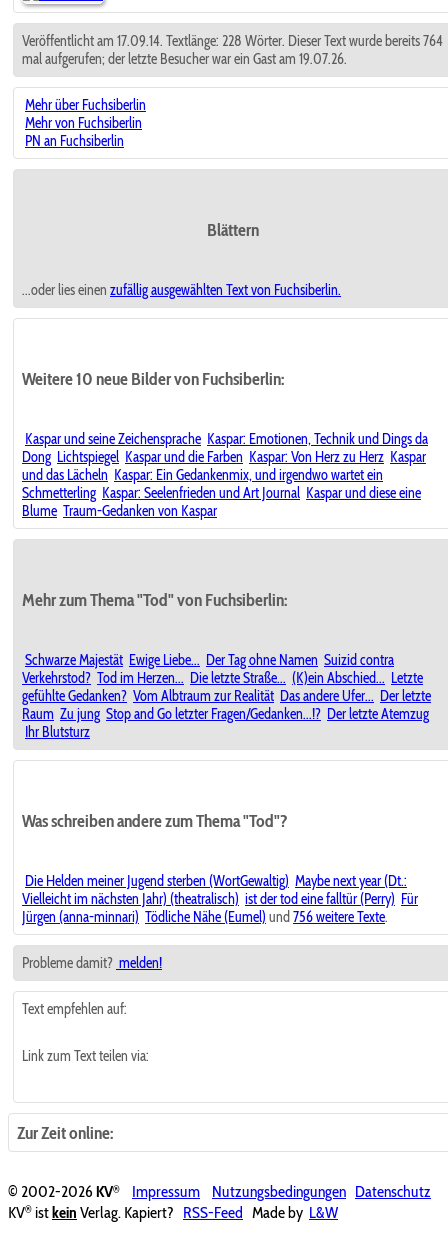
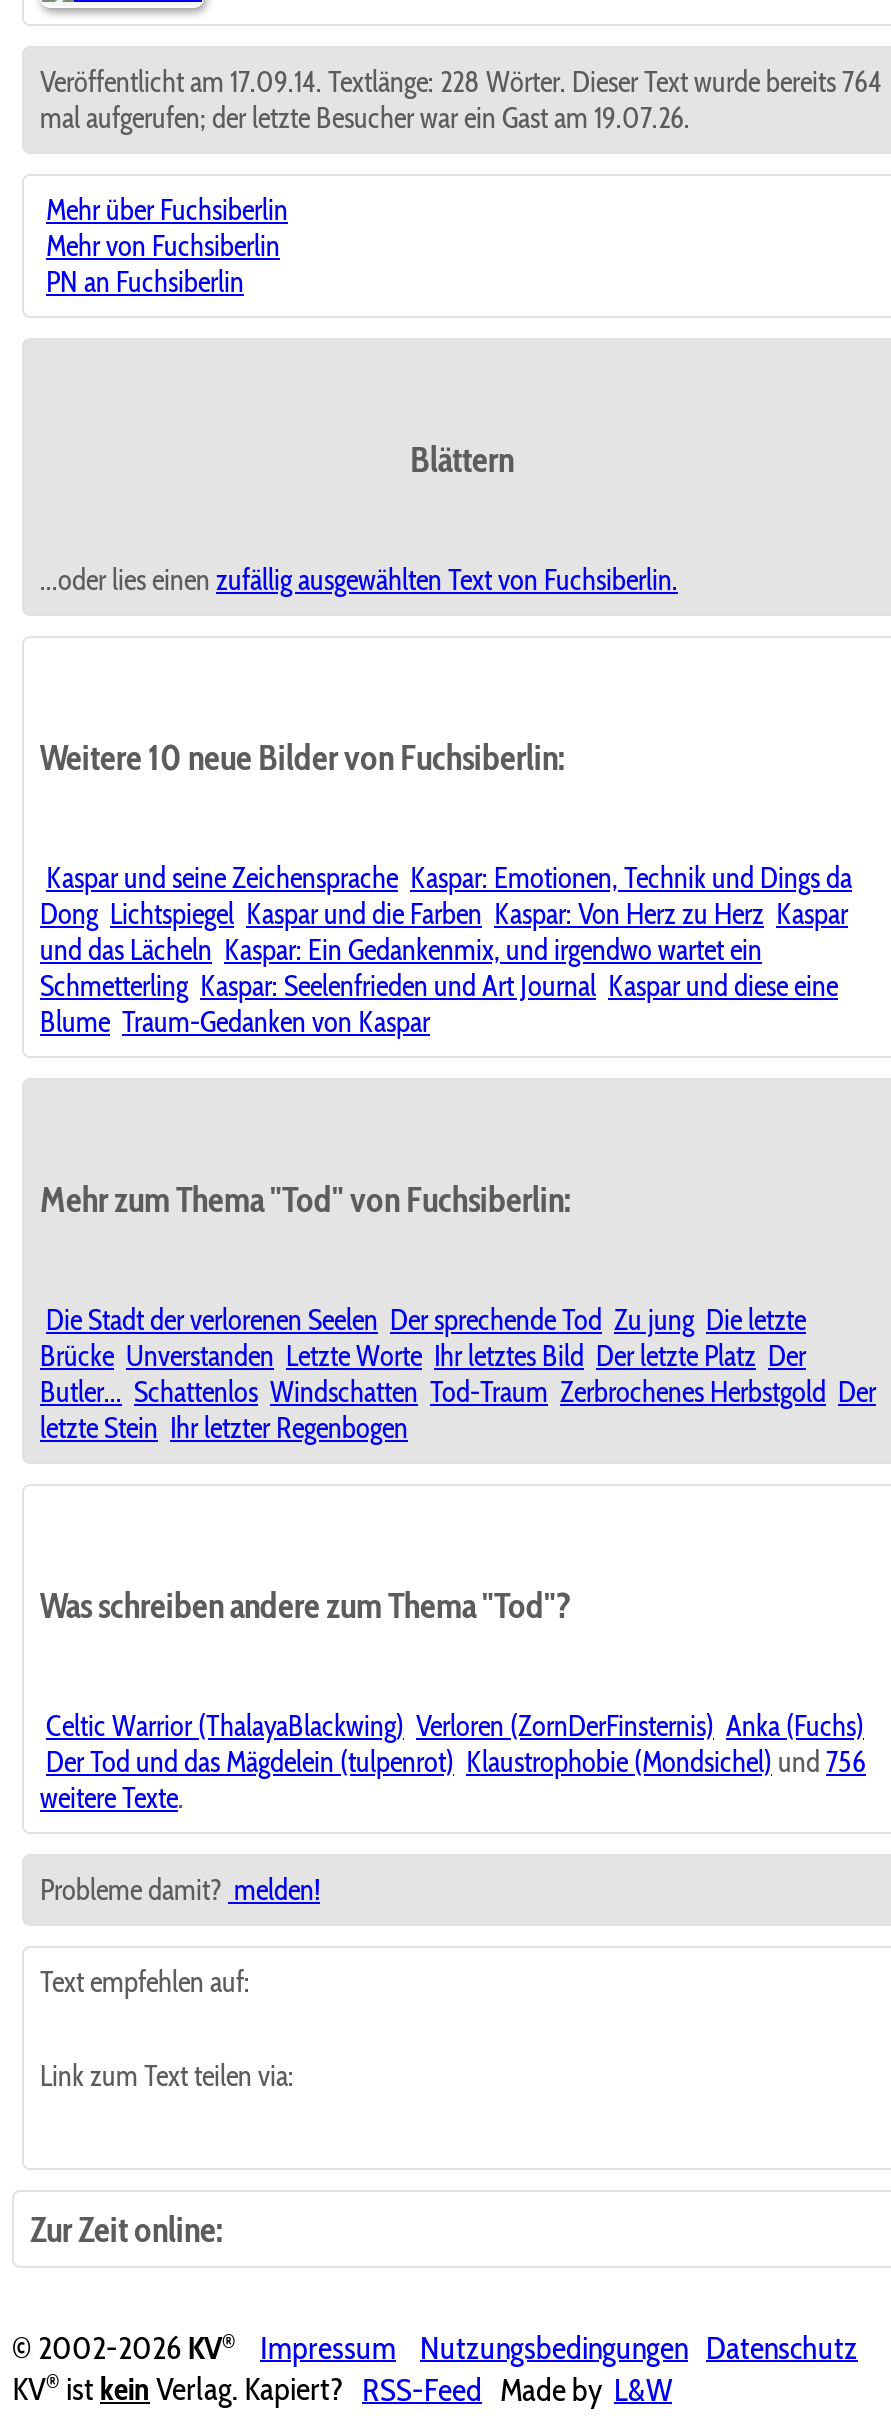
- Schwarze Majestät Ewige Liebe... Der Tag ohne Namen Suizid contra
- Verkehrstod? Tod im Herzen... Die letzte Straße... (K)ein Abschied... Letzte
- gefühlte Gedanken? Vom Albtraum zur Realität Das andere Ufer... Der letzte
- Raum Zu jung Stop and Go letzter Fragen/Gedanken...!? Der letzte Atemzug
- Ihr Blutsturz
+ Die Stadt der verlorenen Seelen Der sprechende Tod Zu jung Die letzte
+ Brücke Unverstanden Letzte Worte Ihr letztes Bild Der letzte Platz Der
+ Butler... Schattenlos Windschatten Tod-Traum Zerbrochenes Herbstgold Der
+ letzte Stein Ihr letzter Regenbogen

- Die Helden meiner Jugend sterben (WortGewaltig) Maybe next year (Dt.:
- Vielleicht im nächsten Jahr) (theatralisch) ist der tod eine falltür (Perry) Für
- Jürgen (anna-minnari) Tödliche Nähe (Eumel) und 756 weitere Texte.
+ Celtic Warrior (ThalayaBlackwing) Verloren (ZornDerFinsternis) Anka (Fuchs)
+ Der Tod und das Mägdelein (tulpenrot) Klaustrophobie (Mondsichel) und 756
+ weitere Texte.
